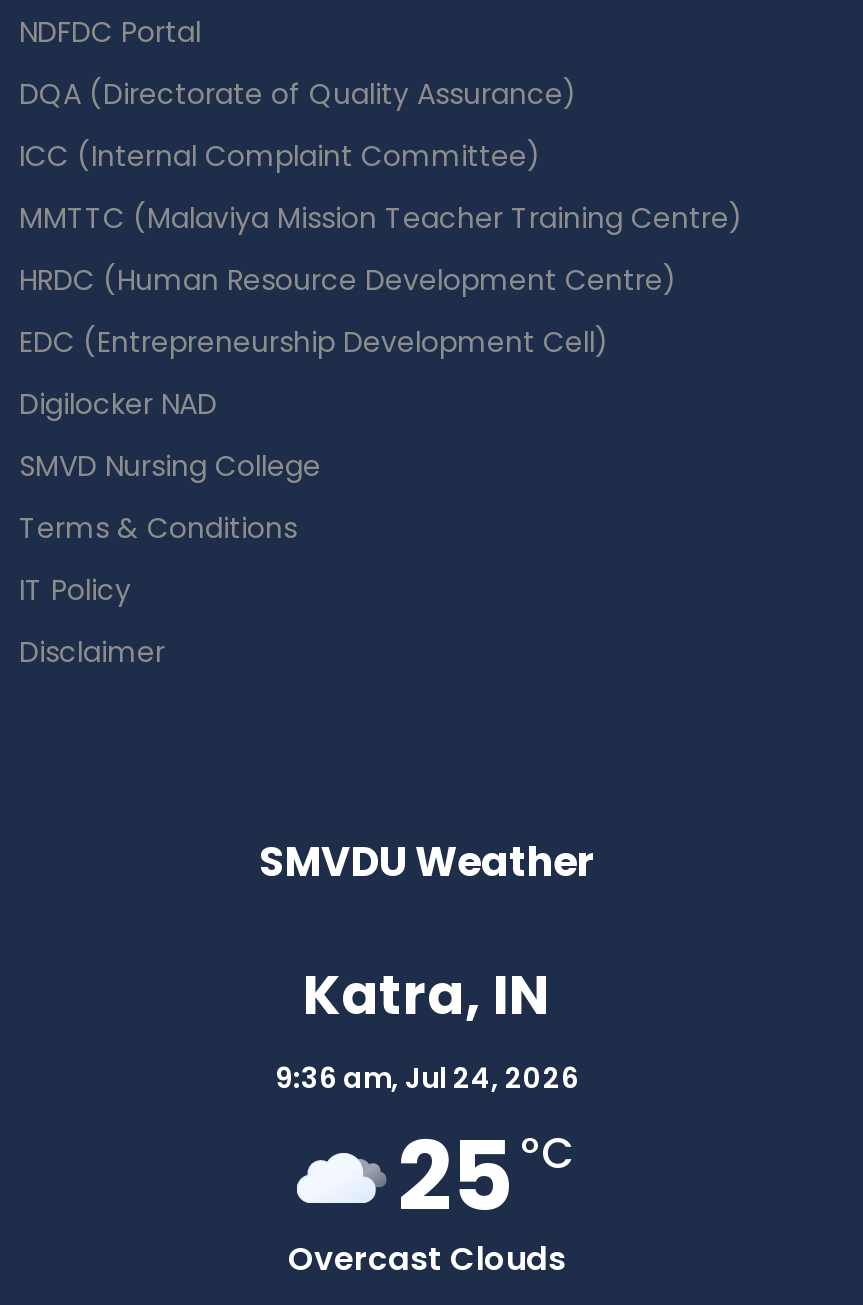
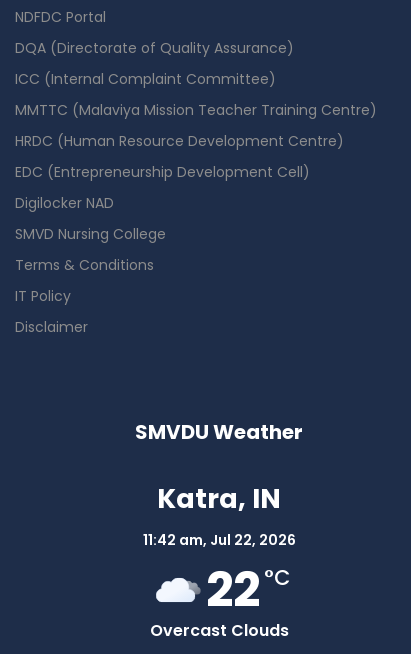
- 9:36 am, Jul 24, 2026
+ 11:42 am, Jul 22, 2026

- 25 °C
+ 22 °C
